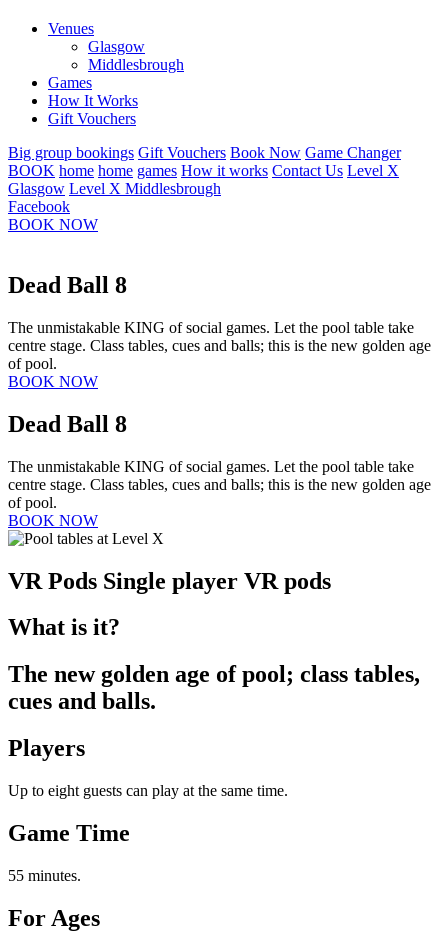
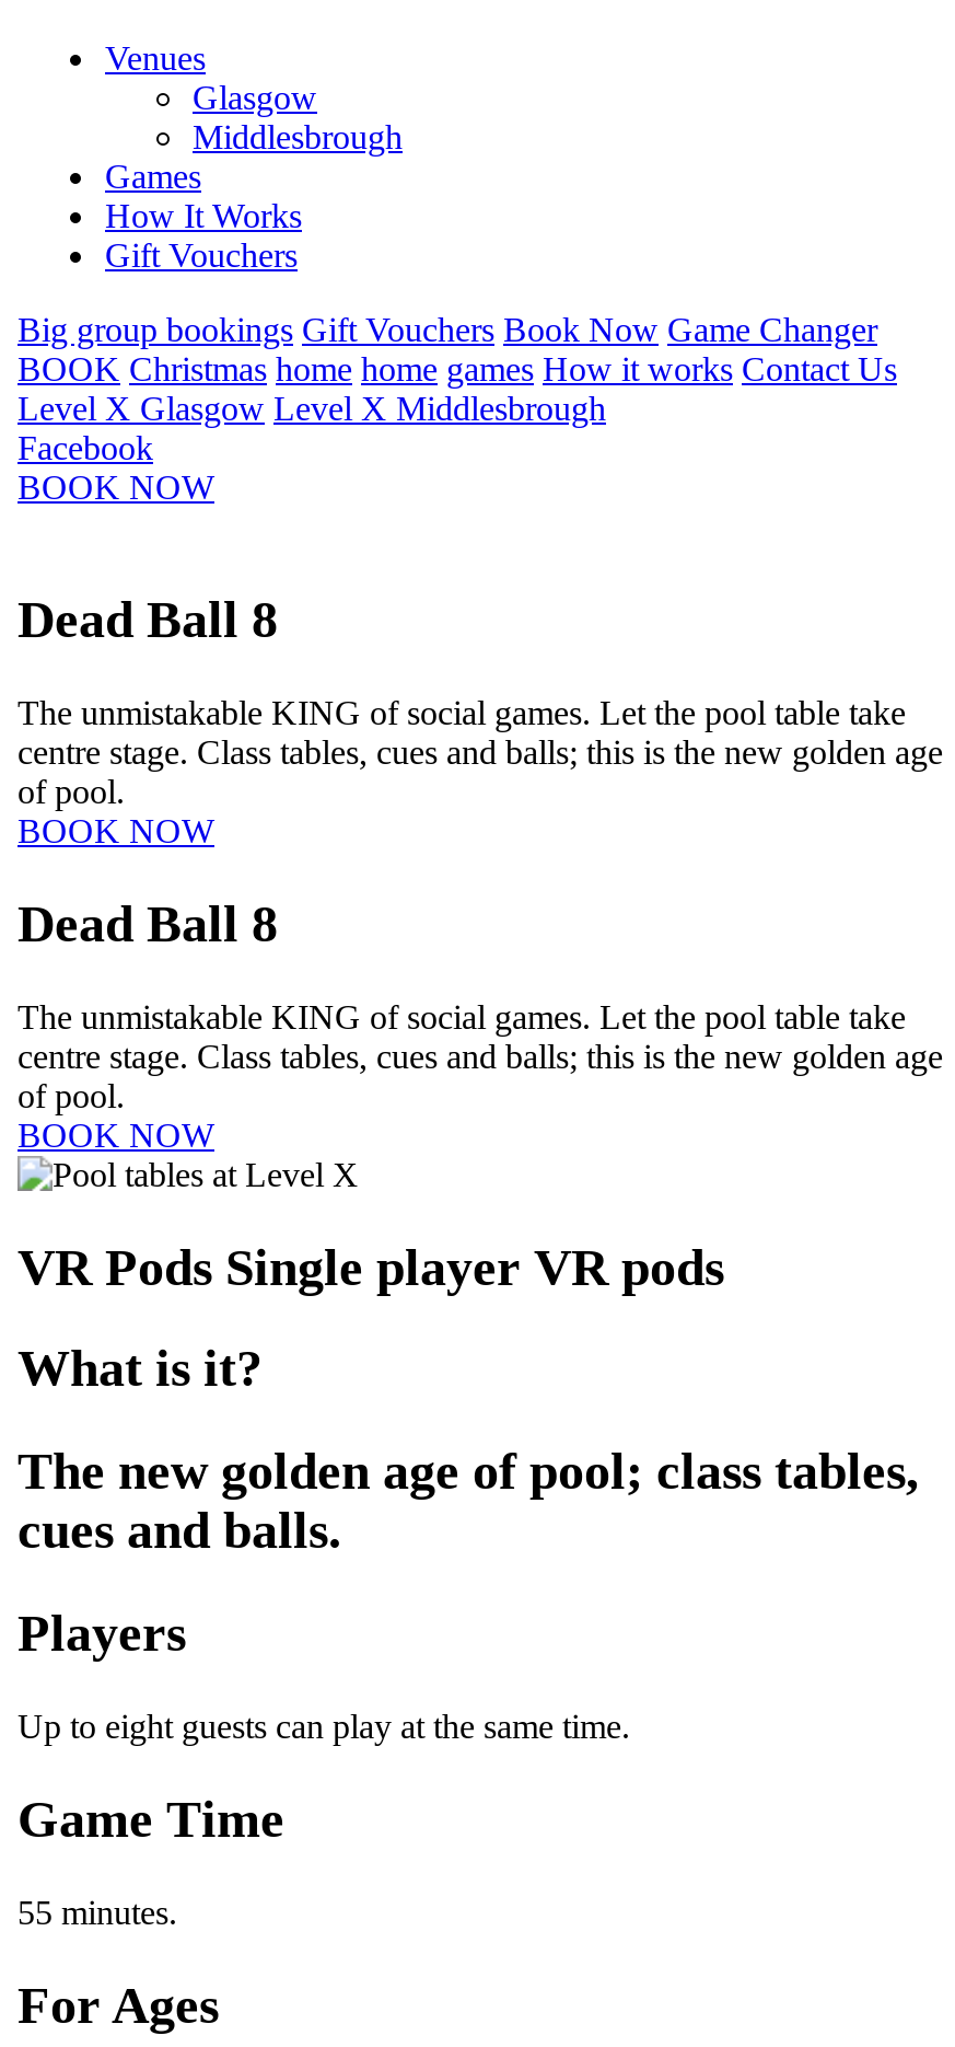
- BOOK home home games How it works Contact Us Level X
- Glasgow Level X Middlesbrough
+ BOOK Christmas home home games How it works Contact Us
+ Level X Glasgow Level X Middlesbrough
